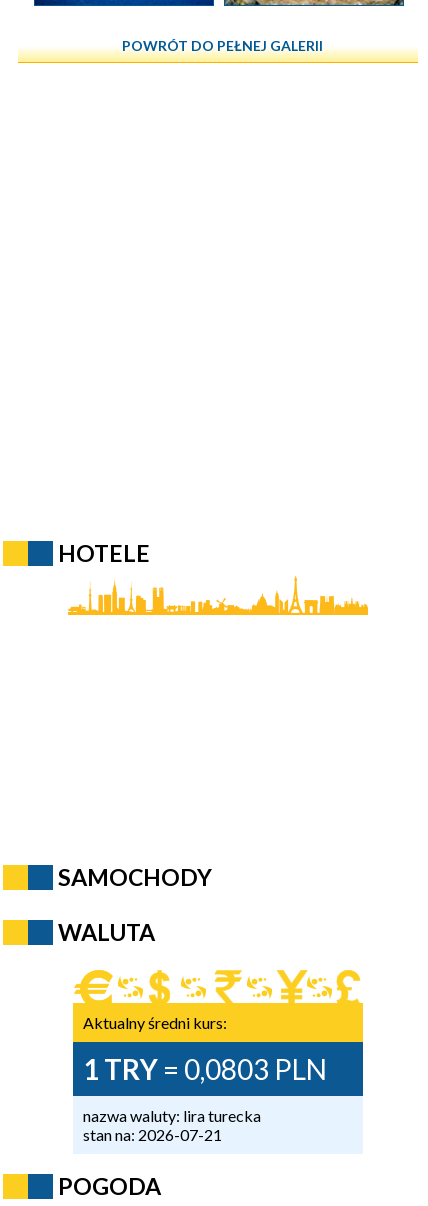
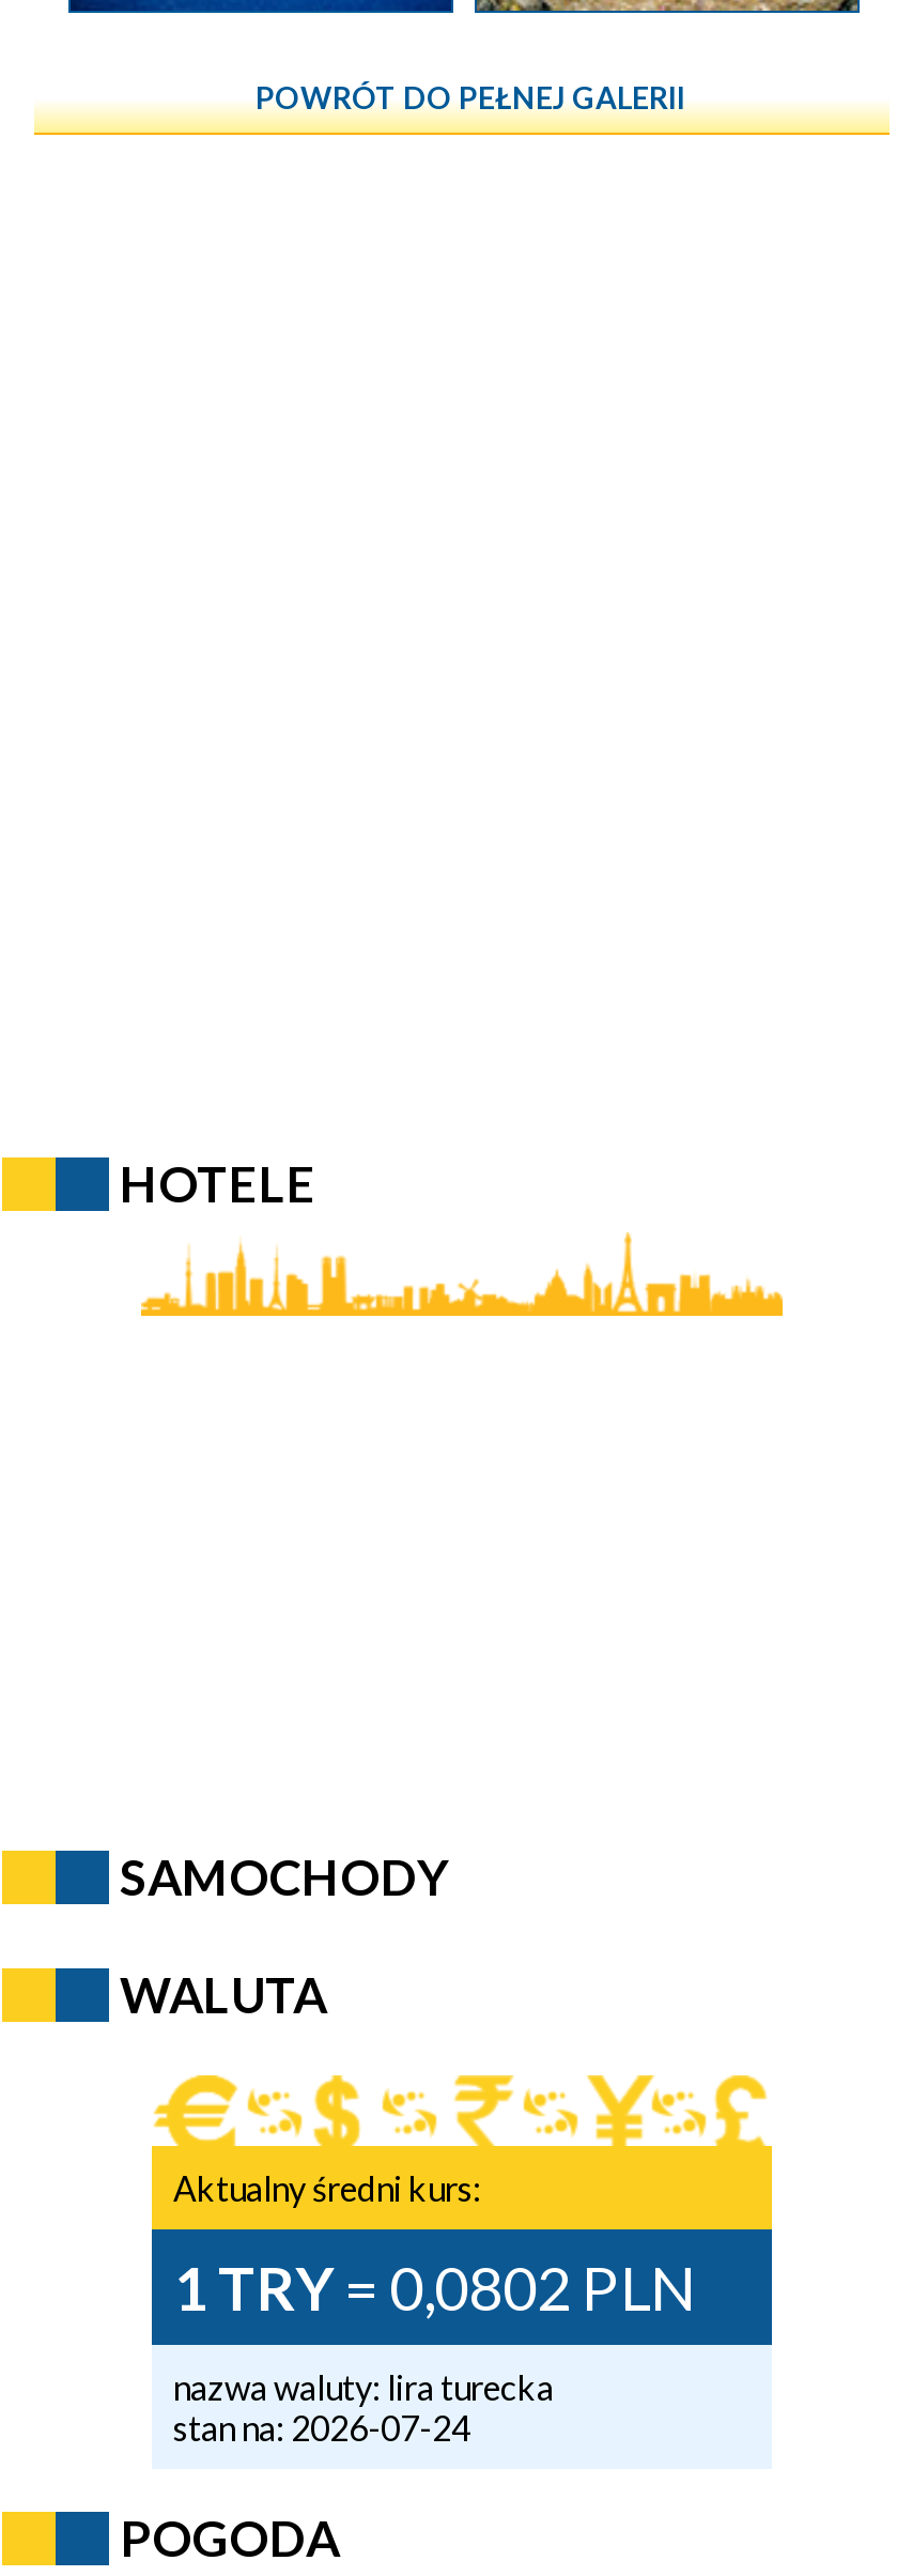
- 1 TRY = 0,0803 PLN
+ 1 TRY = 0,0802 PLN

- stan na: 2026-07-21
+ stan na: 2026-07-24
